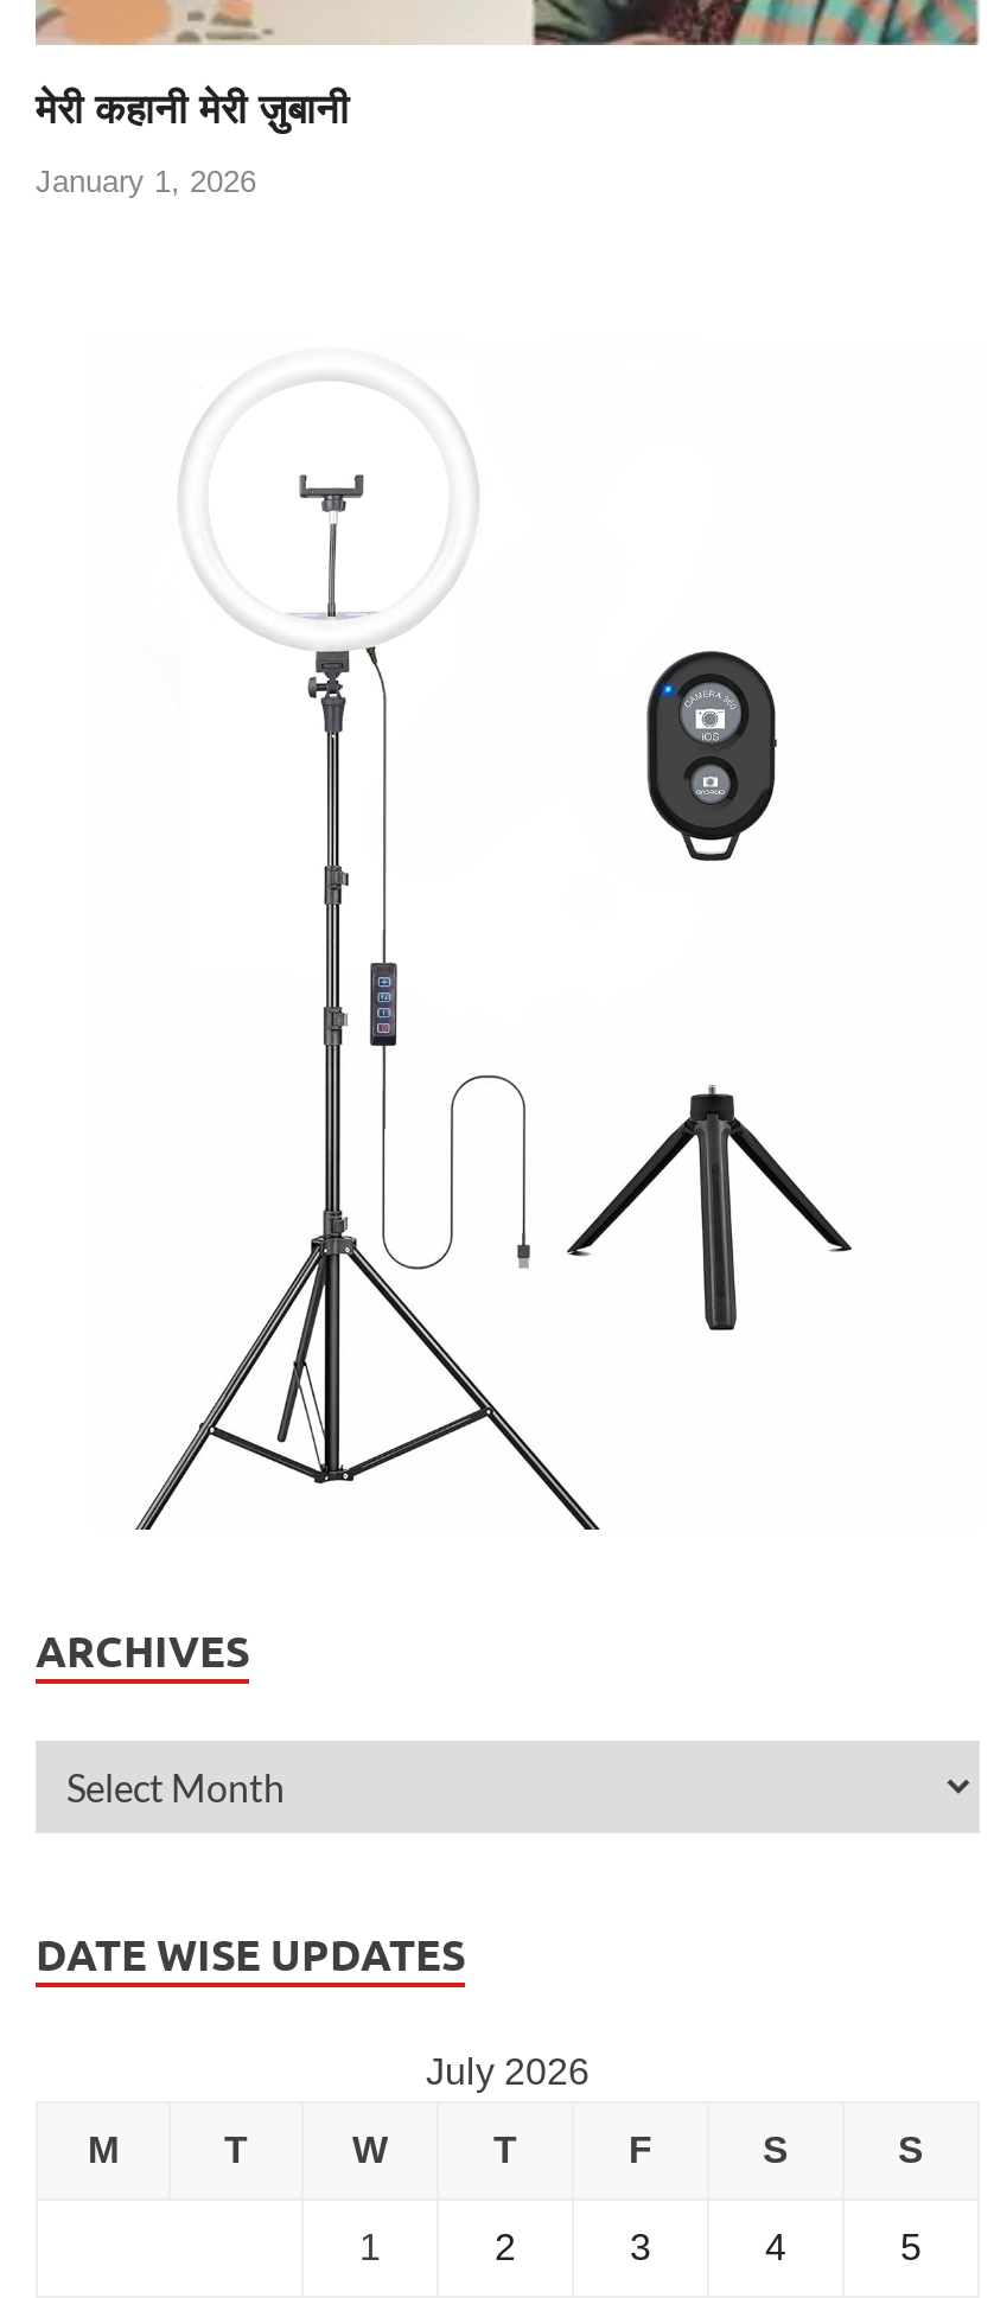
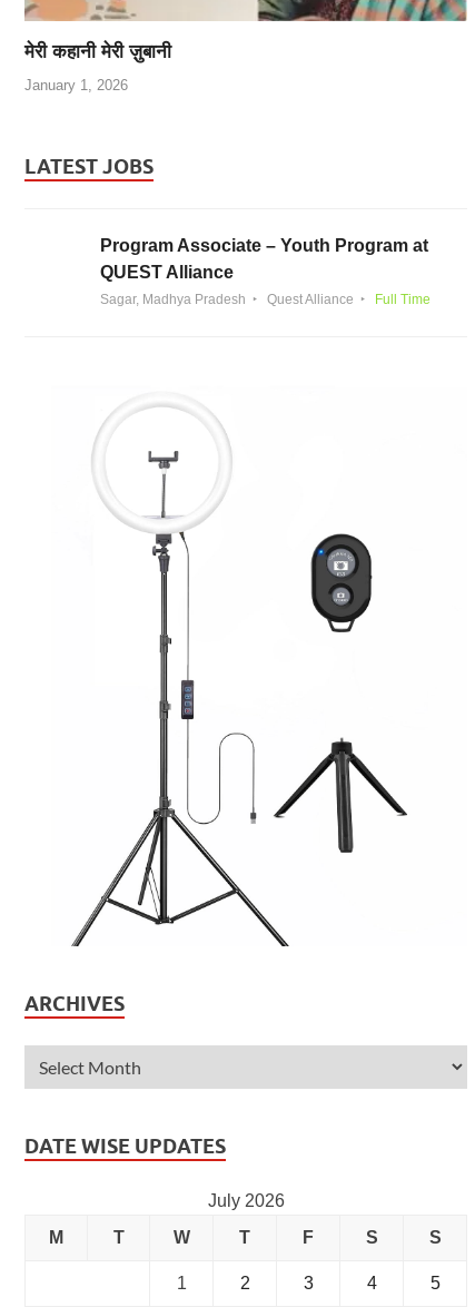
+ LATEST JOBS
+ Program Associate – Youth Program at
+ QUEST Alliance
+ Sagar, Madhya Pradesh
+ Quest Alliance
+ Full Time
